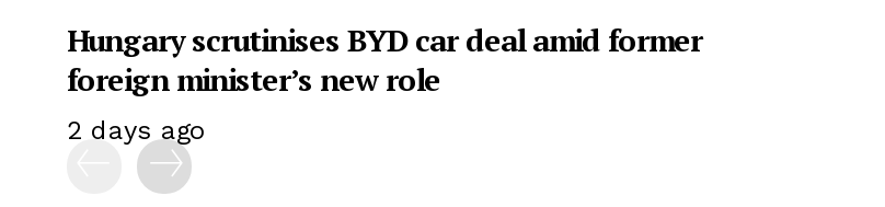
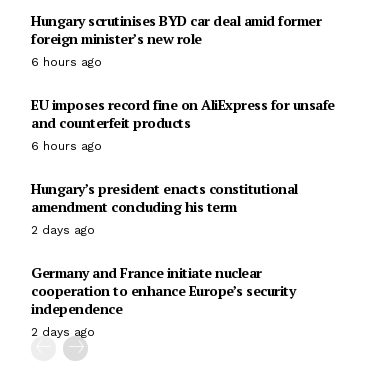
+ 6 hours ago
+ EU imposes record fine on AliExpress for unsafe
+ and counterfeit products
+ 6 hours ago
+ Hungary’s president enacts constitutional
+ amendment concluding his term
+ 2 days ago
+ Germany and France initiate nuclear
+ cooperation to enhance Europe’s security
+ independence
